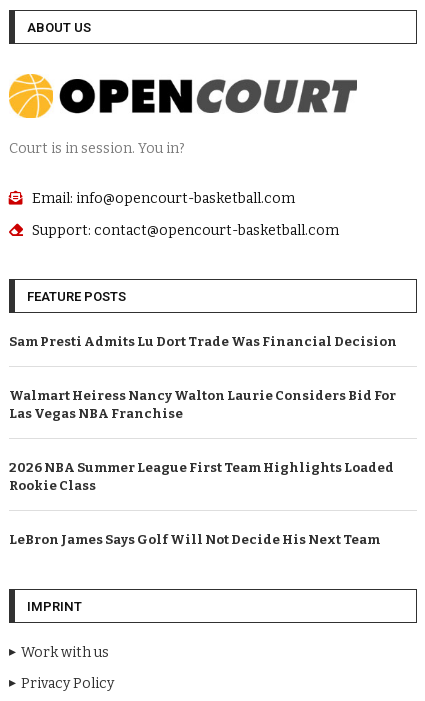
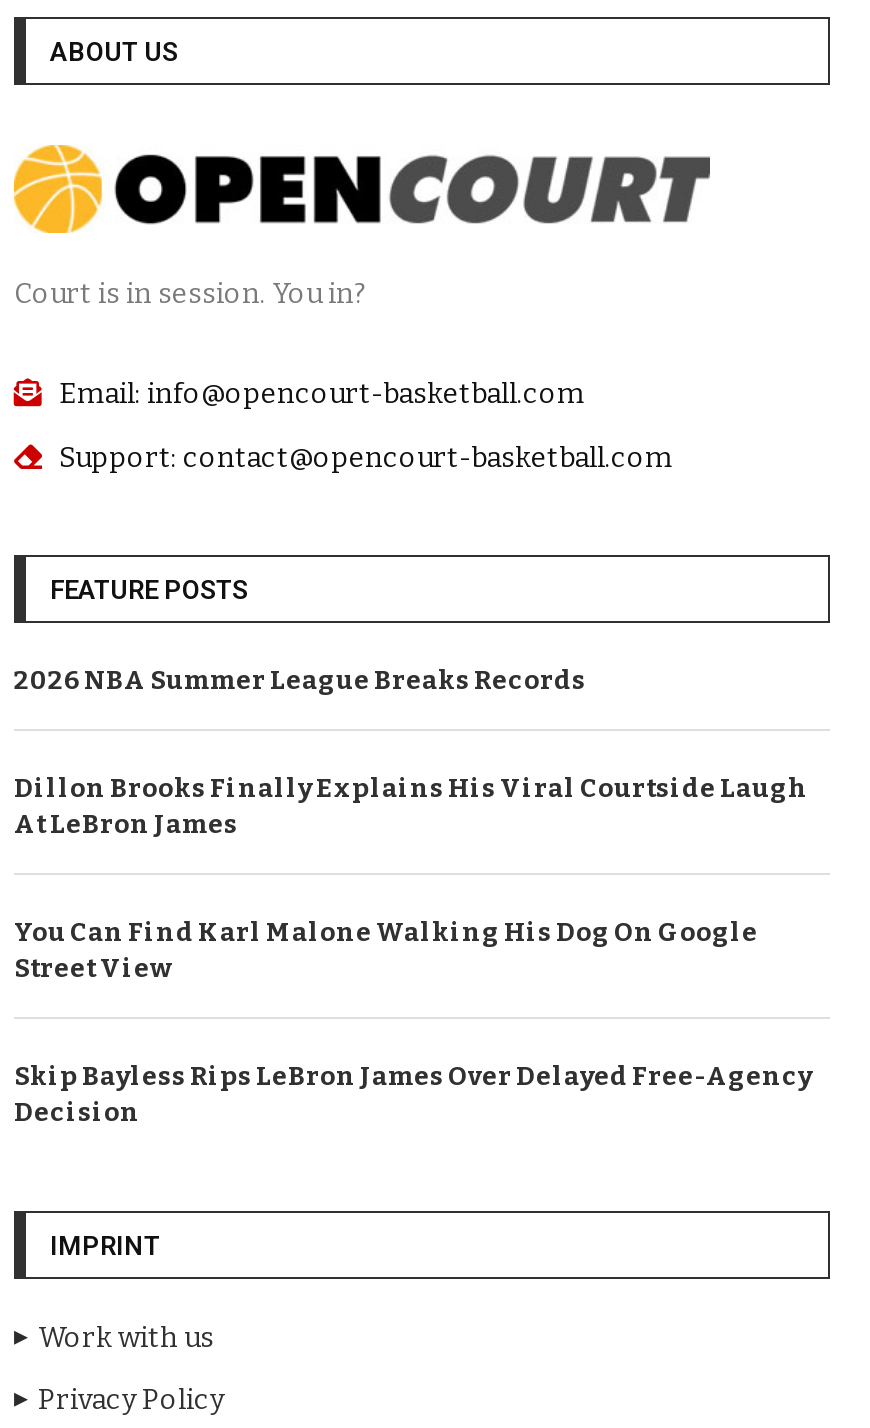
- Sam Presti Admits Lu Dort Trade Was Financial Decision
+ 2026 NBA Summer League Breaks Records

- Walmart Heiress Nancy Walton Laurie Considers Bid For
- Las Vegas NBA Franchise
+ Dillon Brooks Finally Explains His Viral Courtside Laugh
+ At LeBron James

- 2026 NBA Summer League First Team Highlights Loaded
- Rookie Class
+ You Can Find Karl Malone Walking His Dog On Google
+ Street View

- LeBron James Says Golf Will Not Decide His Next Team
+ Skip Bayless Rips LeBron James Over Delayed Free-Agency
+ Decision
